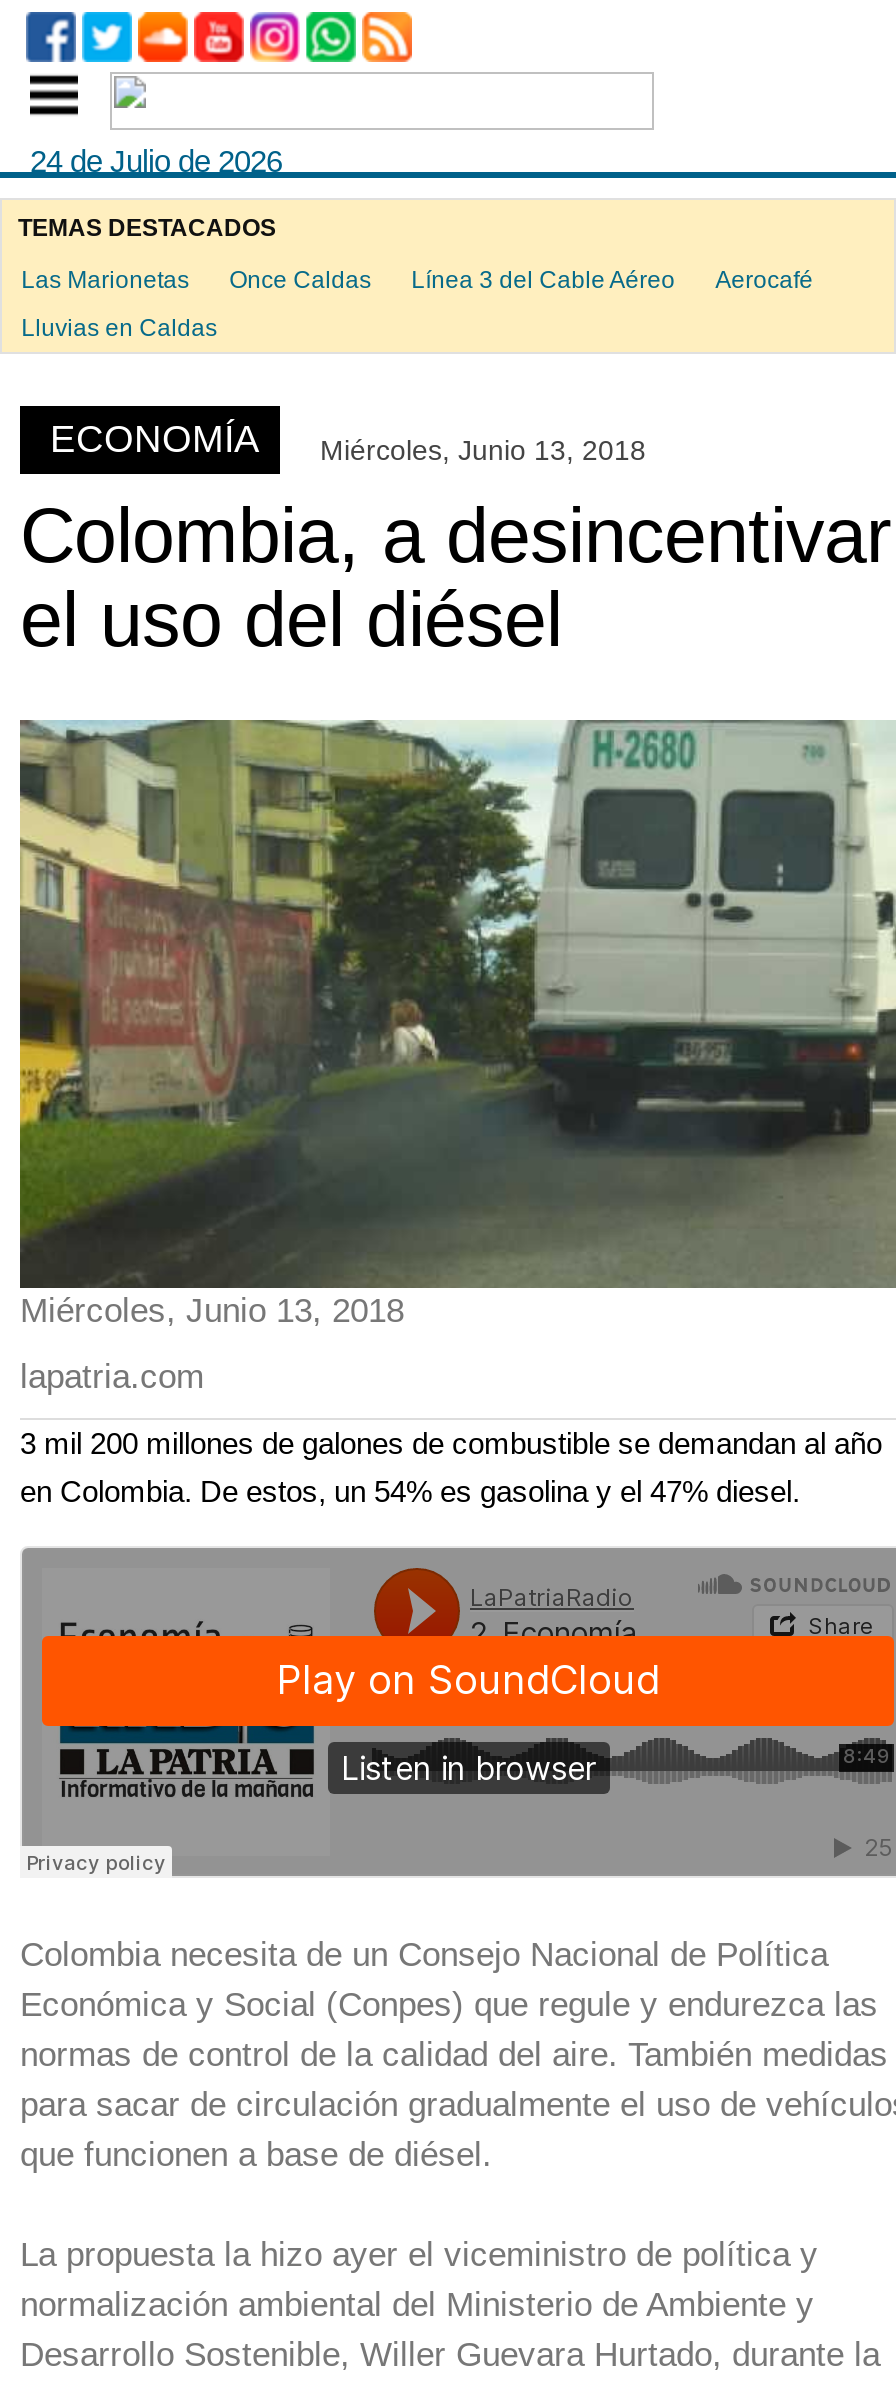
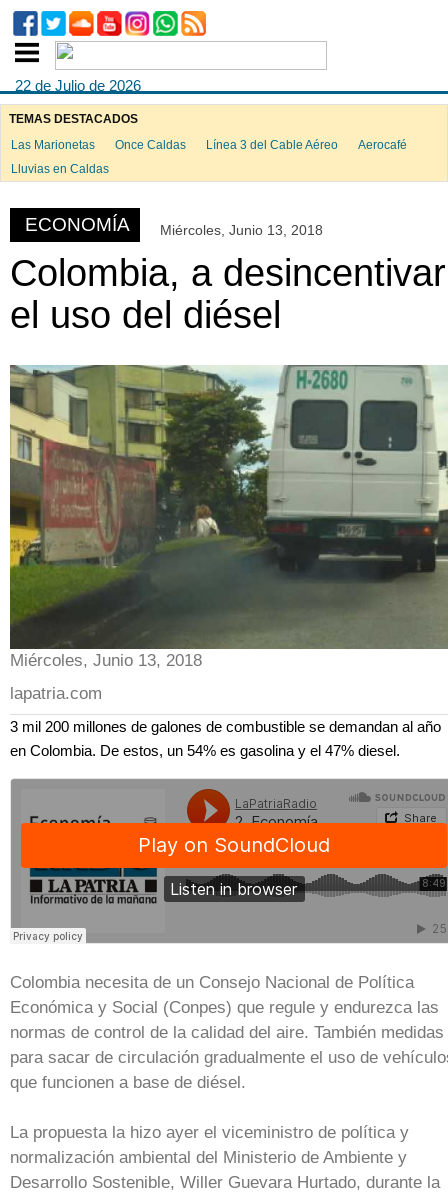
- 24 de Julio de 2026
+ 22 de Julio de 2026
